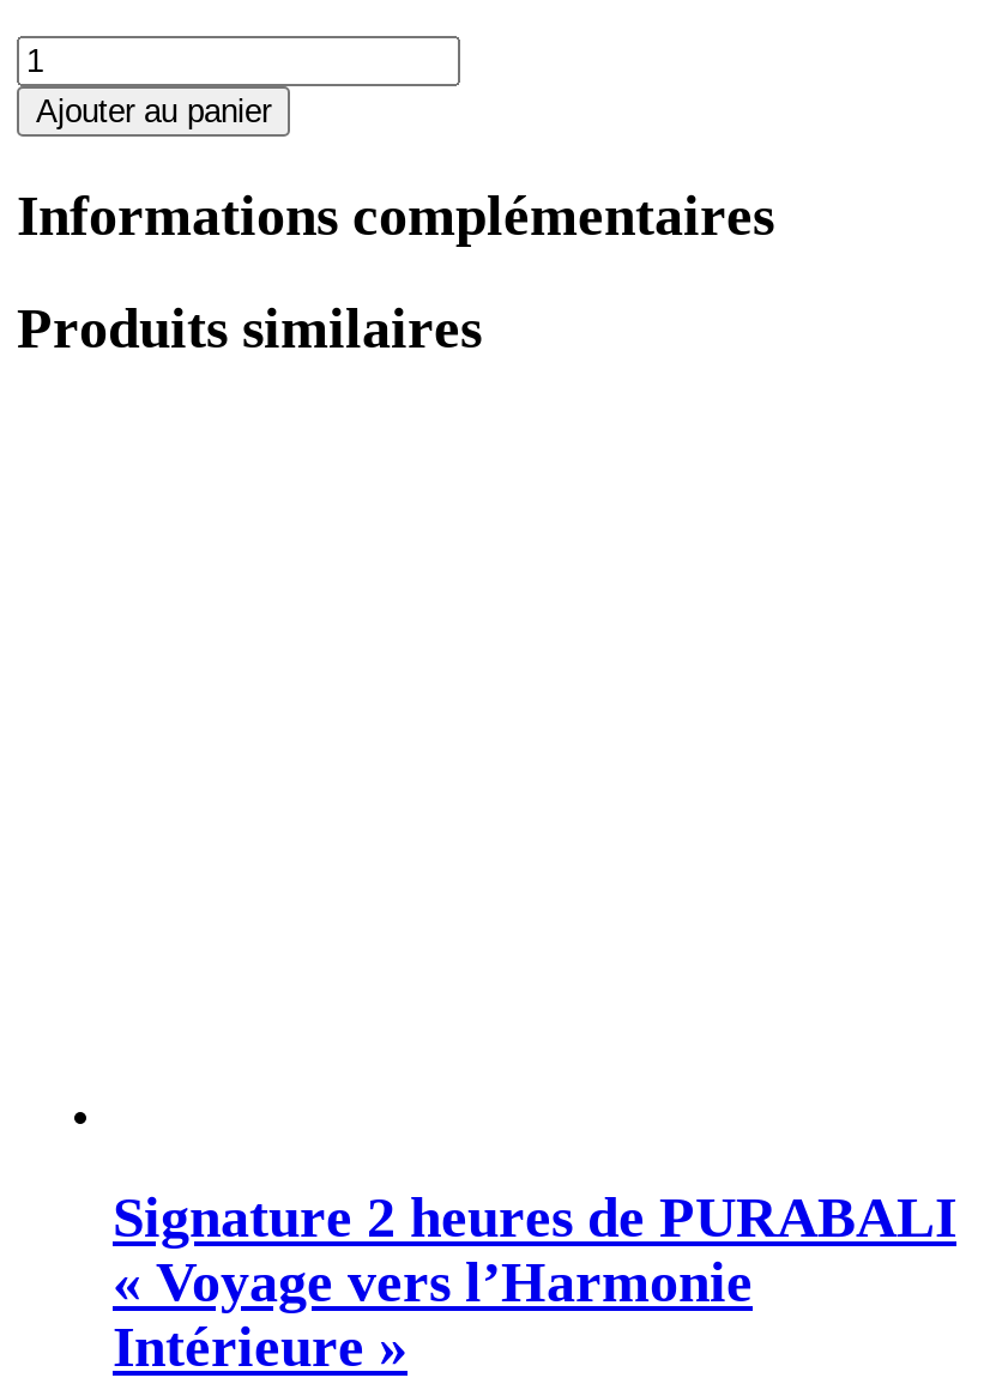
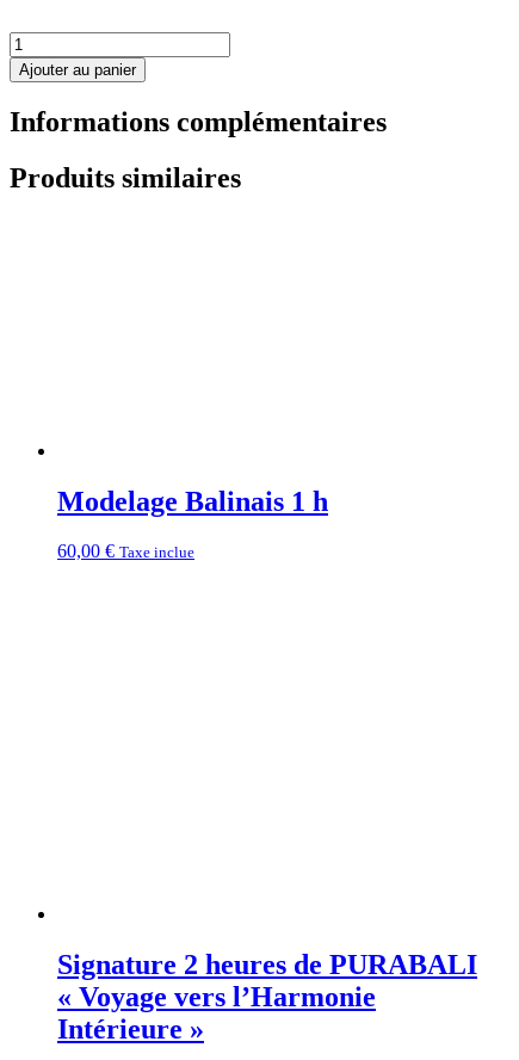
+ Modelage Balinais 1 h
+ 60,00 € Taxe inclue
